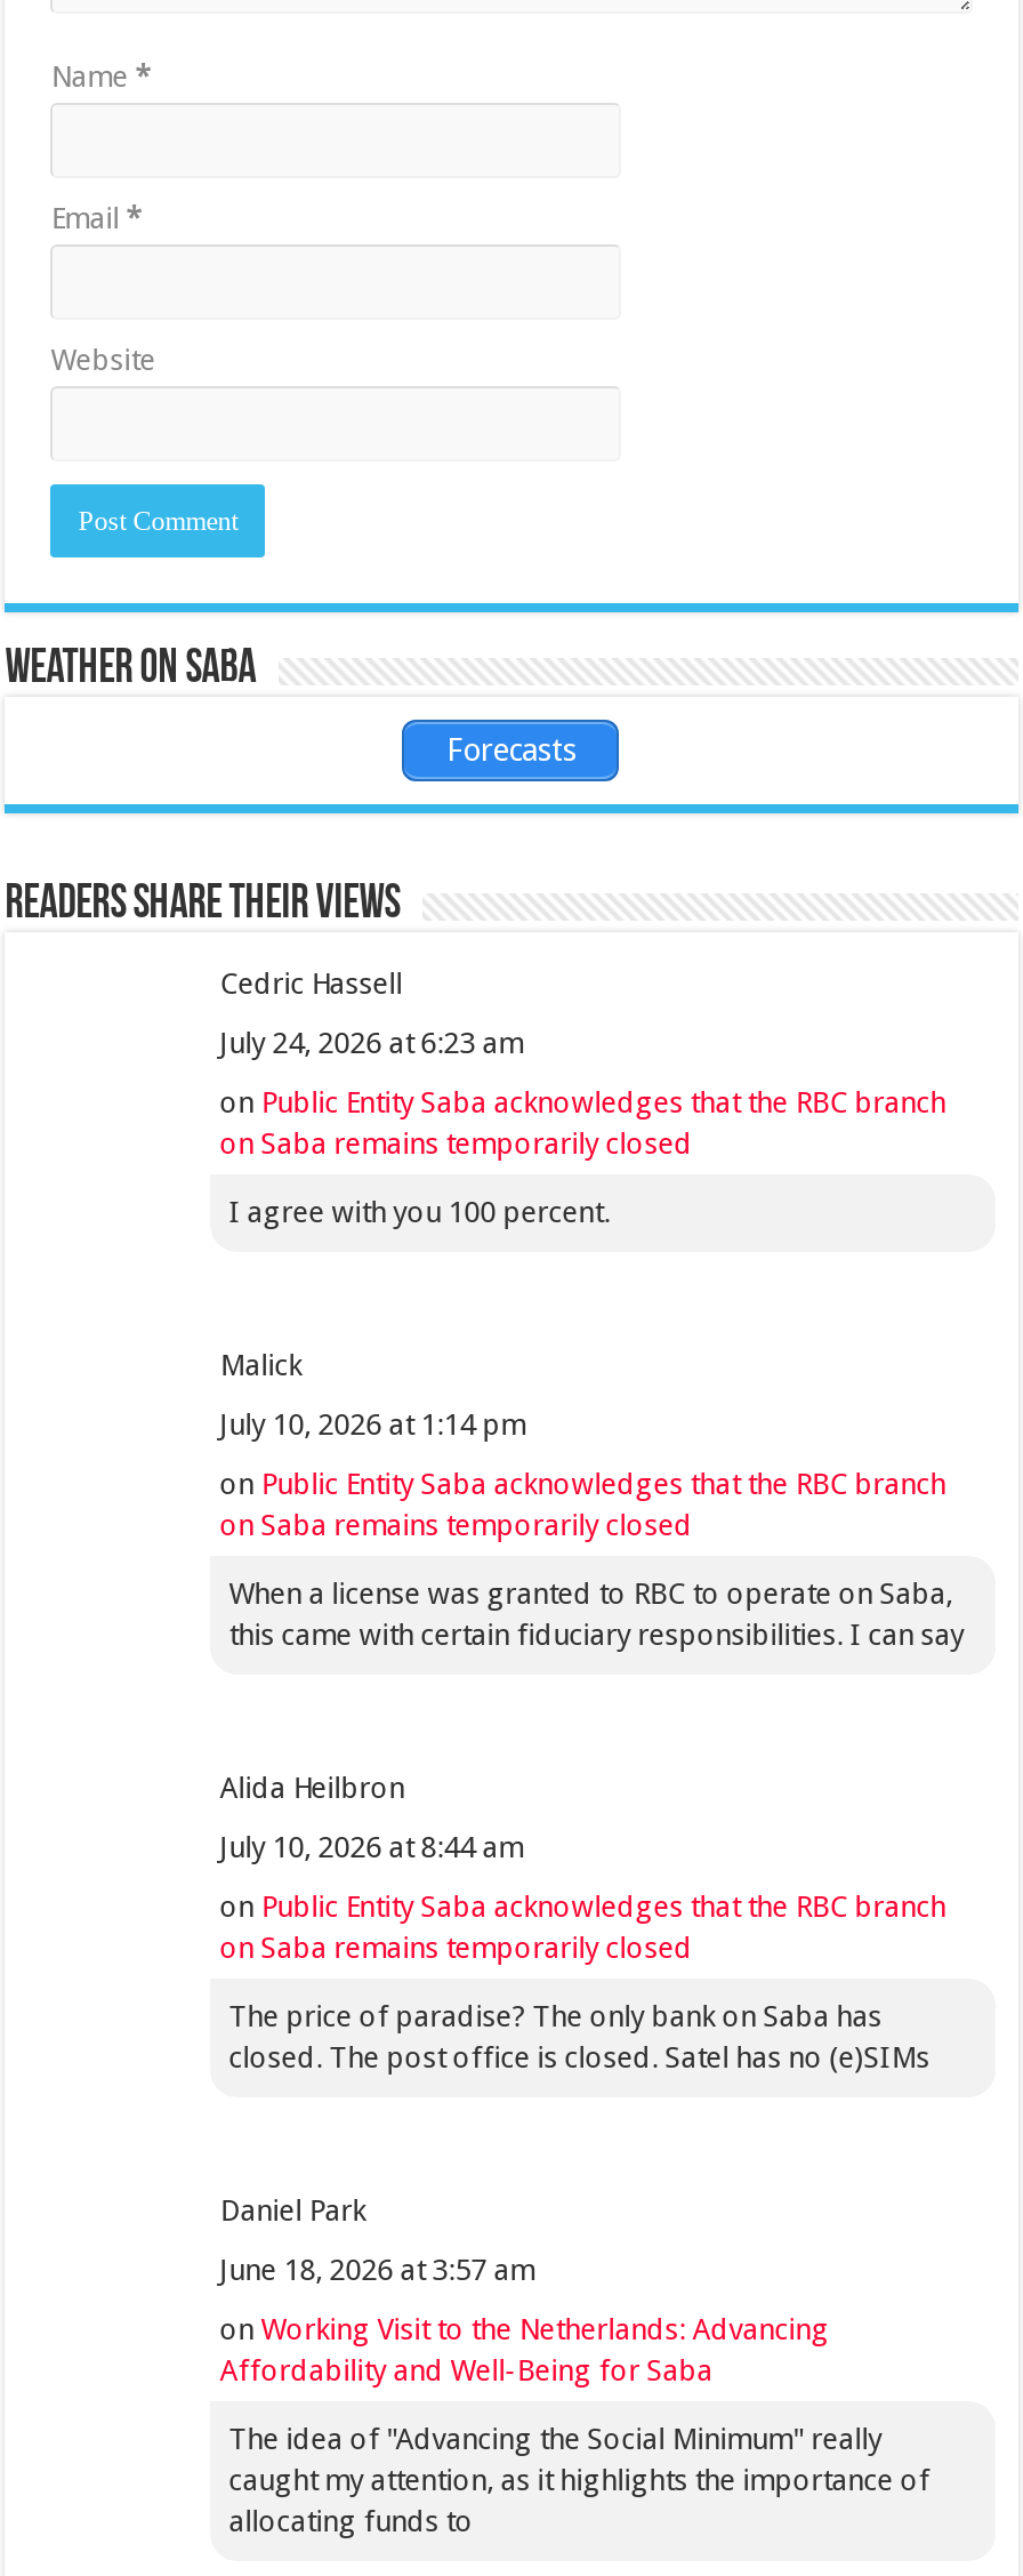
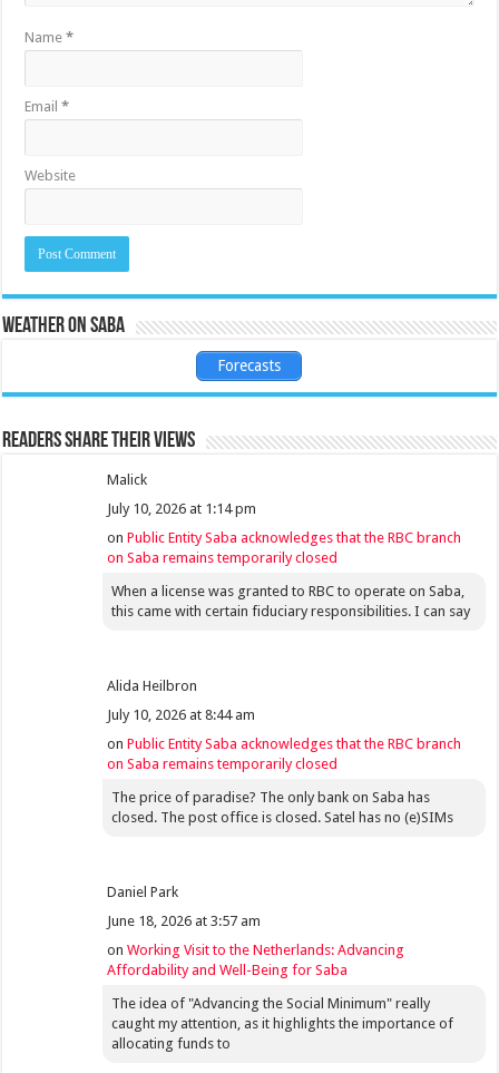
- Cedric Hassell
- July 24, 2026 at 6:23 am
- on Public Entity Saba acknowledges that the RBC branch
- on Saba remains temporarily closed
- I agree with you 100 percent.
